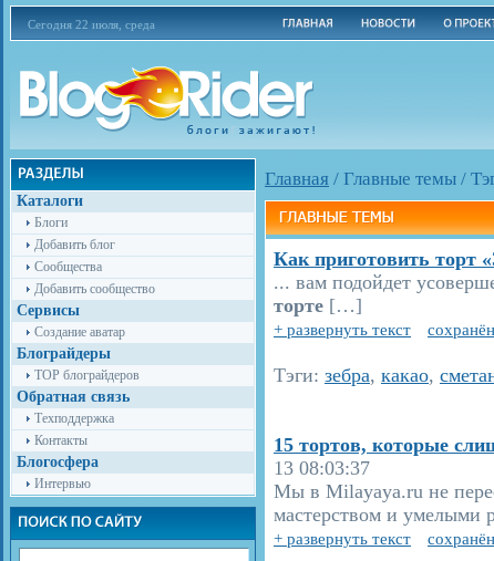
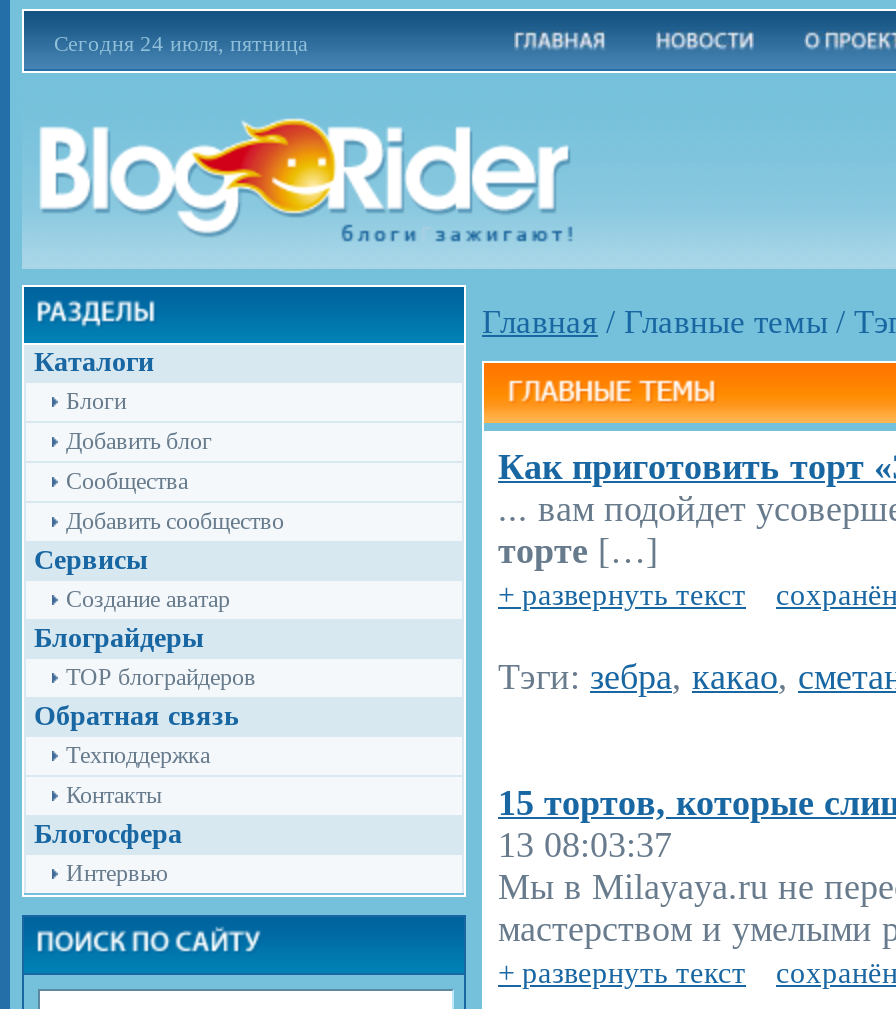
- Сегодня 22 июля, среда
+ Сегодня 24 июля, пятница
